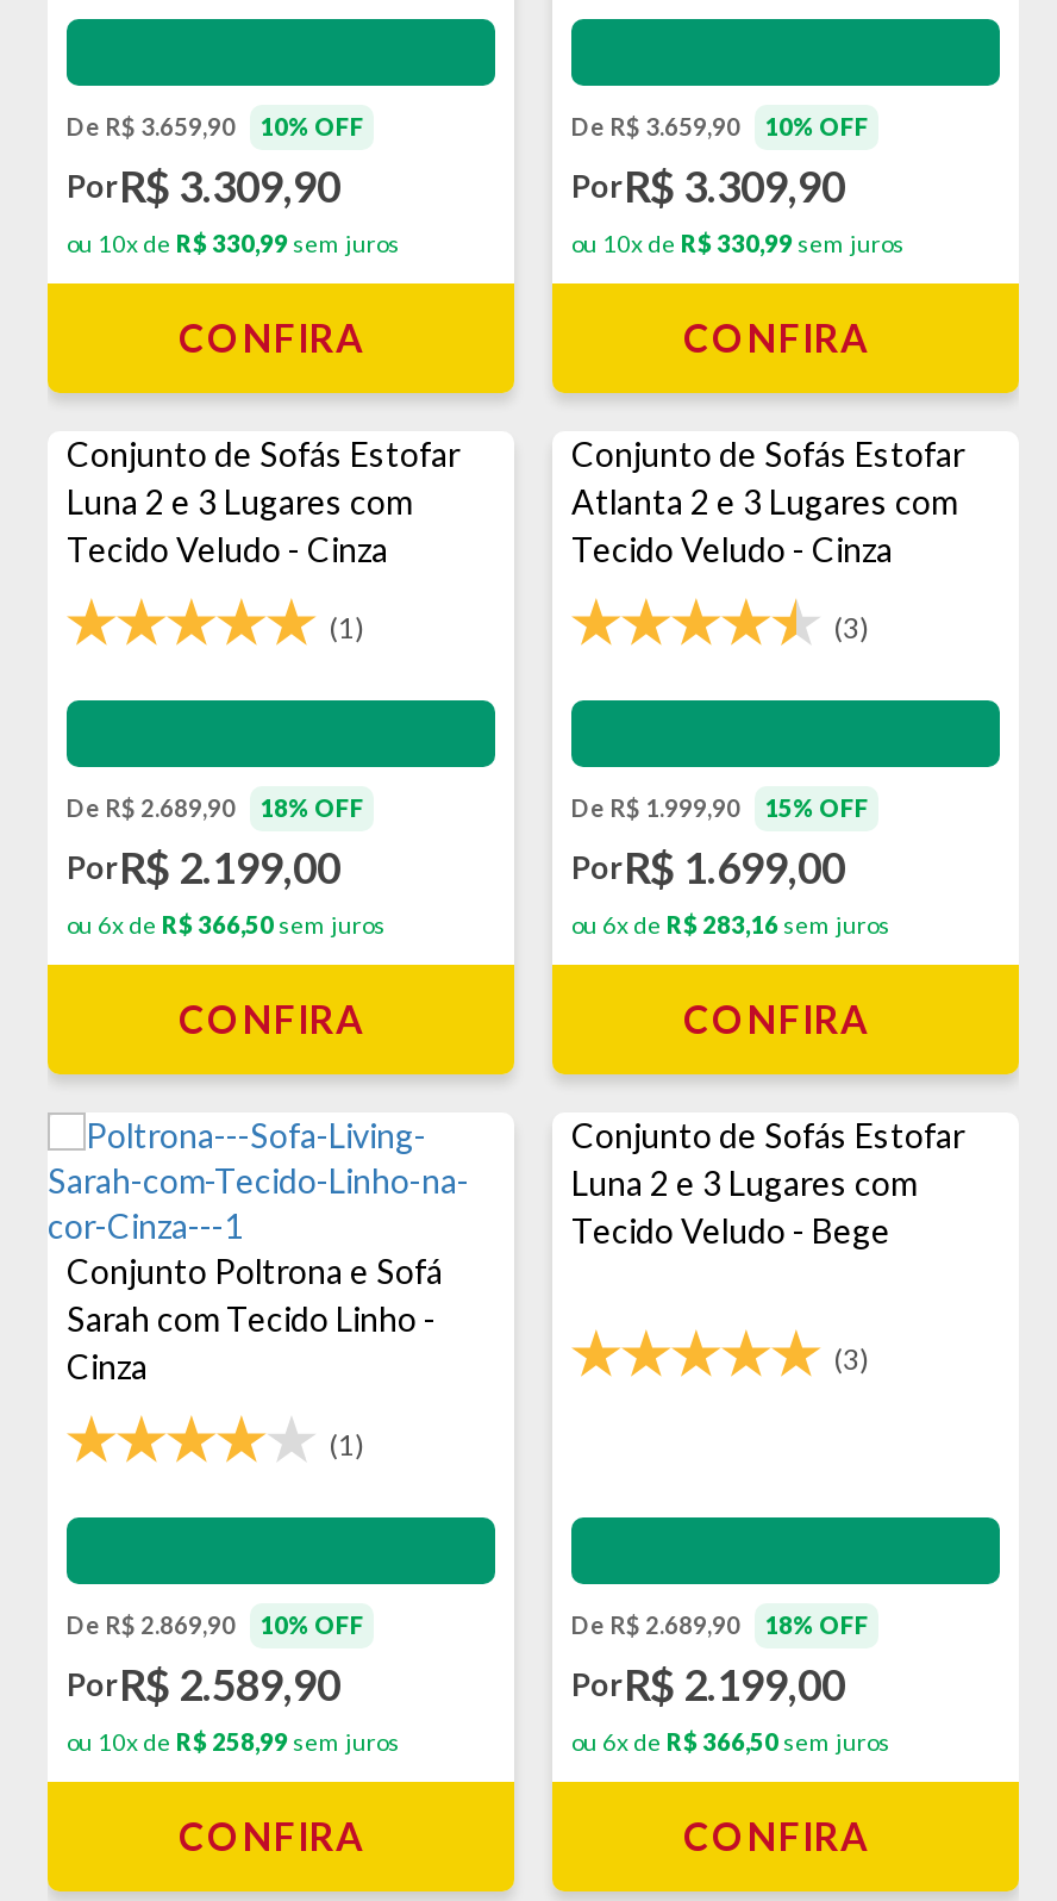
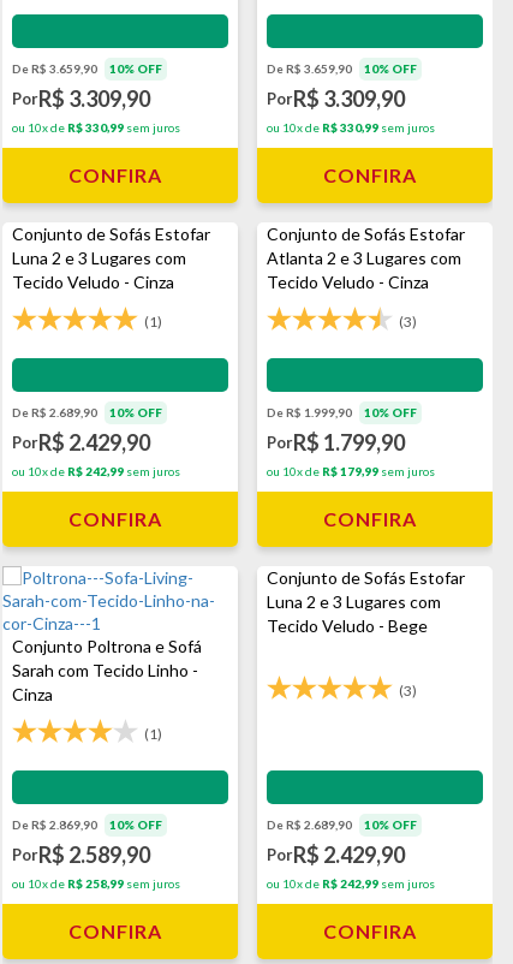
- De R$ 2.689,90 18% OFF
+ De R$ 2.689,90 10% OFF

- De R$ 1.999,90 15% OFF
+ De R$ 1.999,90 10% OFF

- PorR$ 2.199,00
+ PorR$ 2.429,90

- PorR$ 1.699,00
+ PorR$ 1.799,90

- ou 6x de R$ 366,50 sem juros
+ ou 10x de R$ 242,99 sem juros

- ou 6x de R$ 283,16 sem juros
+ ou 10x de R$ 179,99 sem juros

- De R$ 2.689,90 18% OFF
+ De R$ 2.689,90 10% OFF

- PorR$ 2.199,00
+ PorR$ 2.429,90

- ou 6x de R$ 366,50 sem juros
+ ou 10x de R$ 242,99 sem juros
